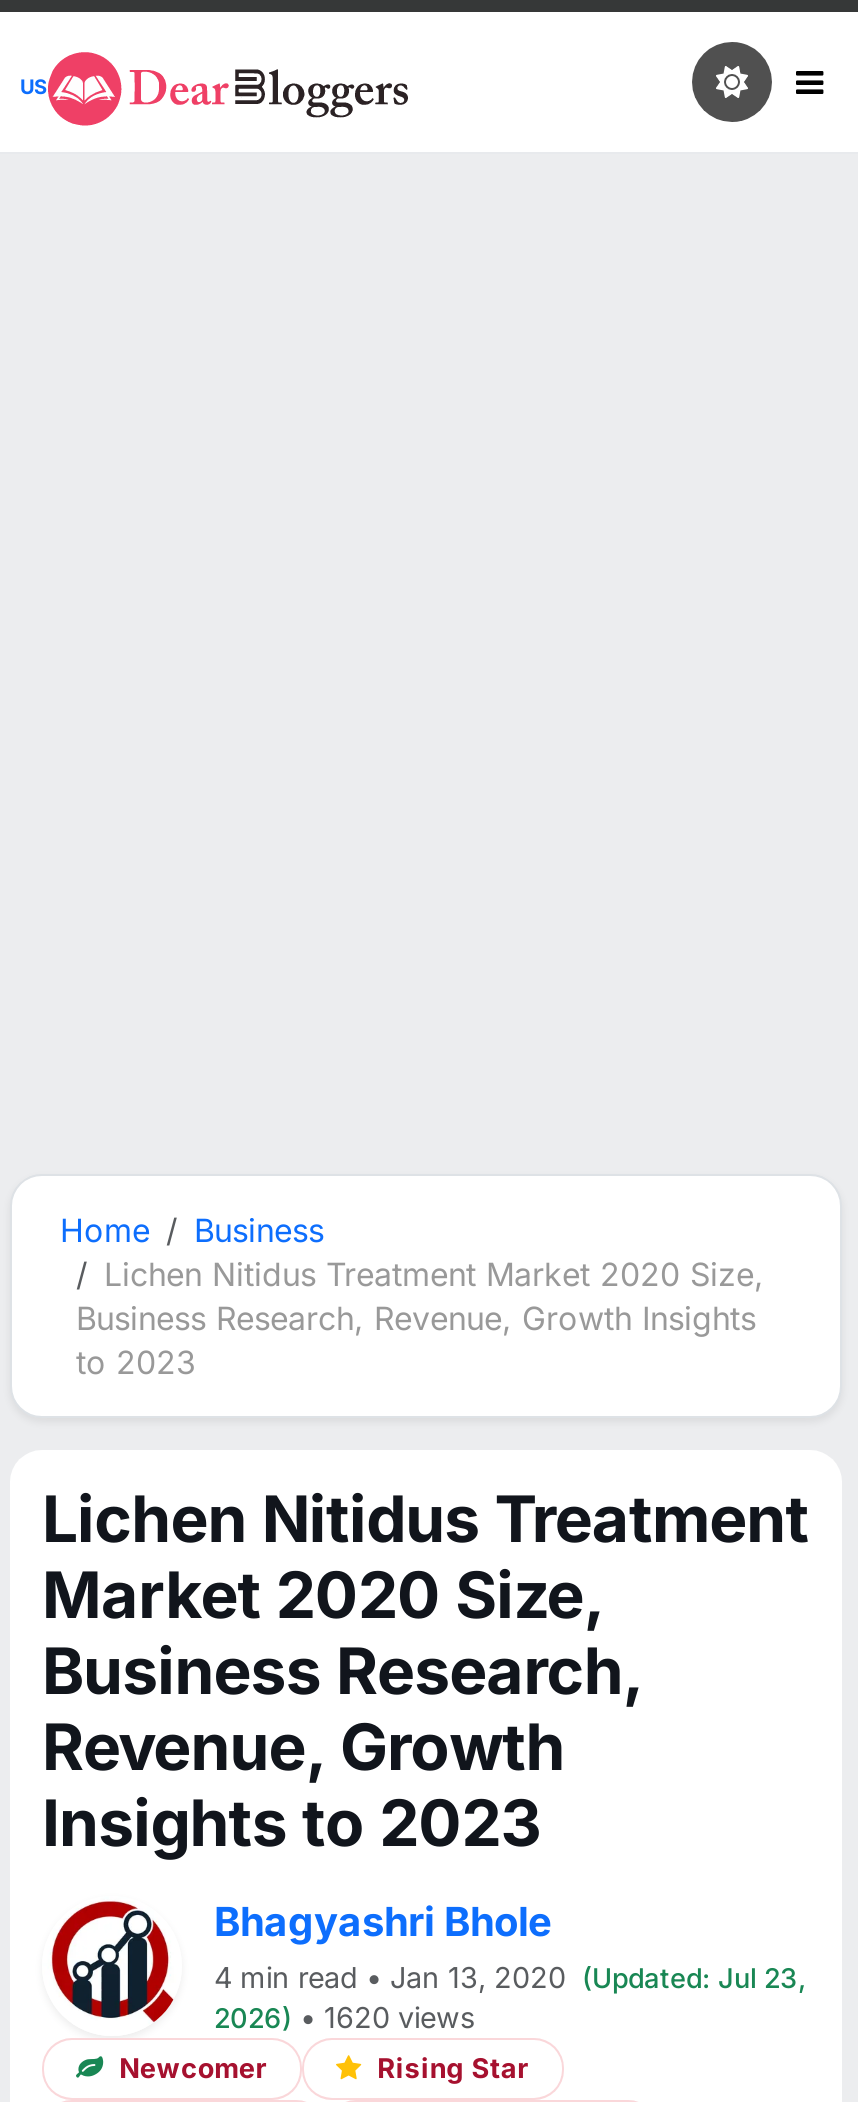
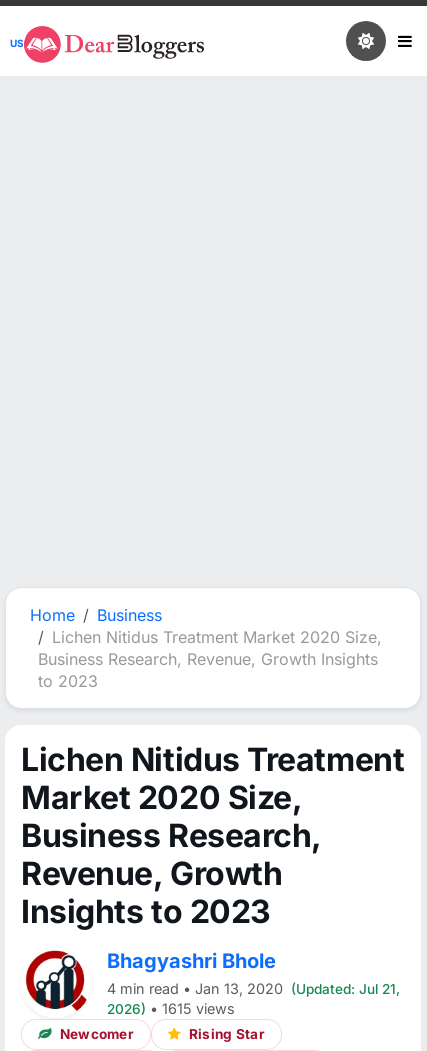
- 4 min read • Jan 13, 2020 (Updated: Jul 23,
+ 4 min read • Jan 13, 2020 (Updated: Jul 21,

- 2026) • 1620 views
+ 2026) • 1615 views
